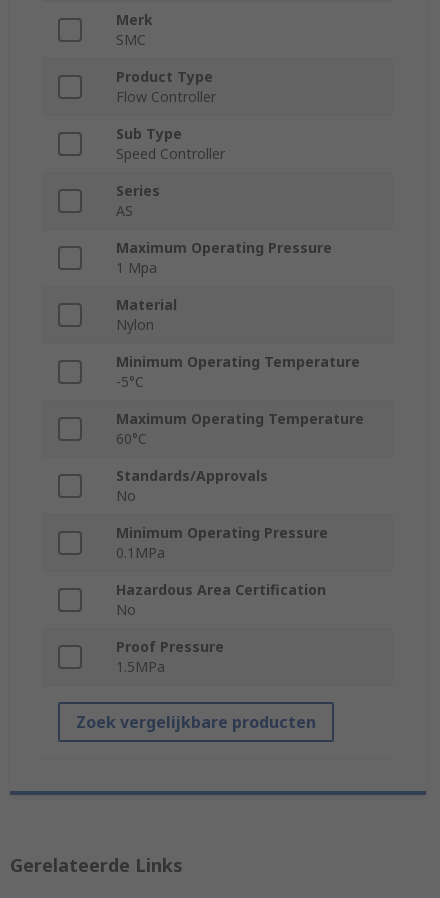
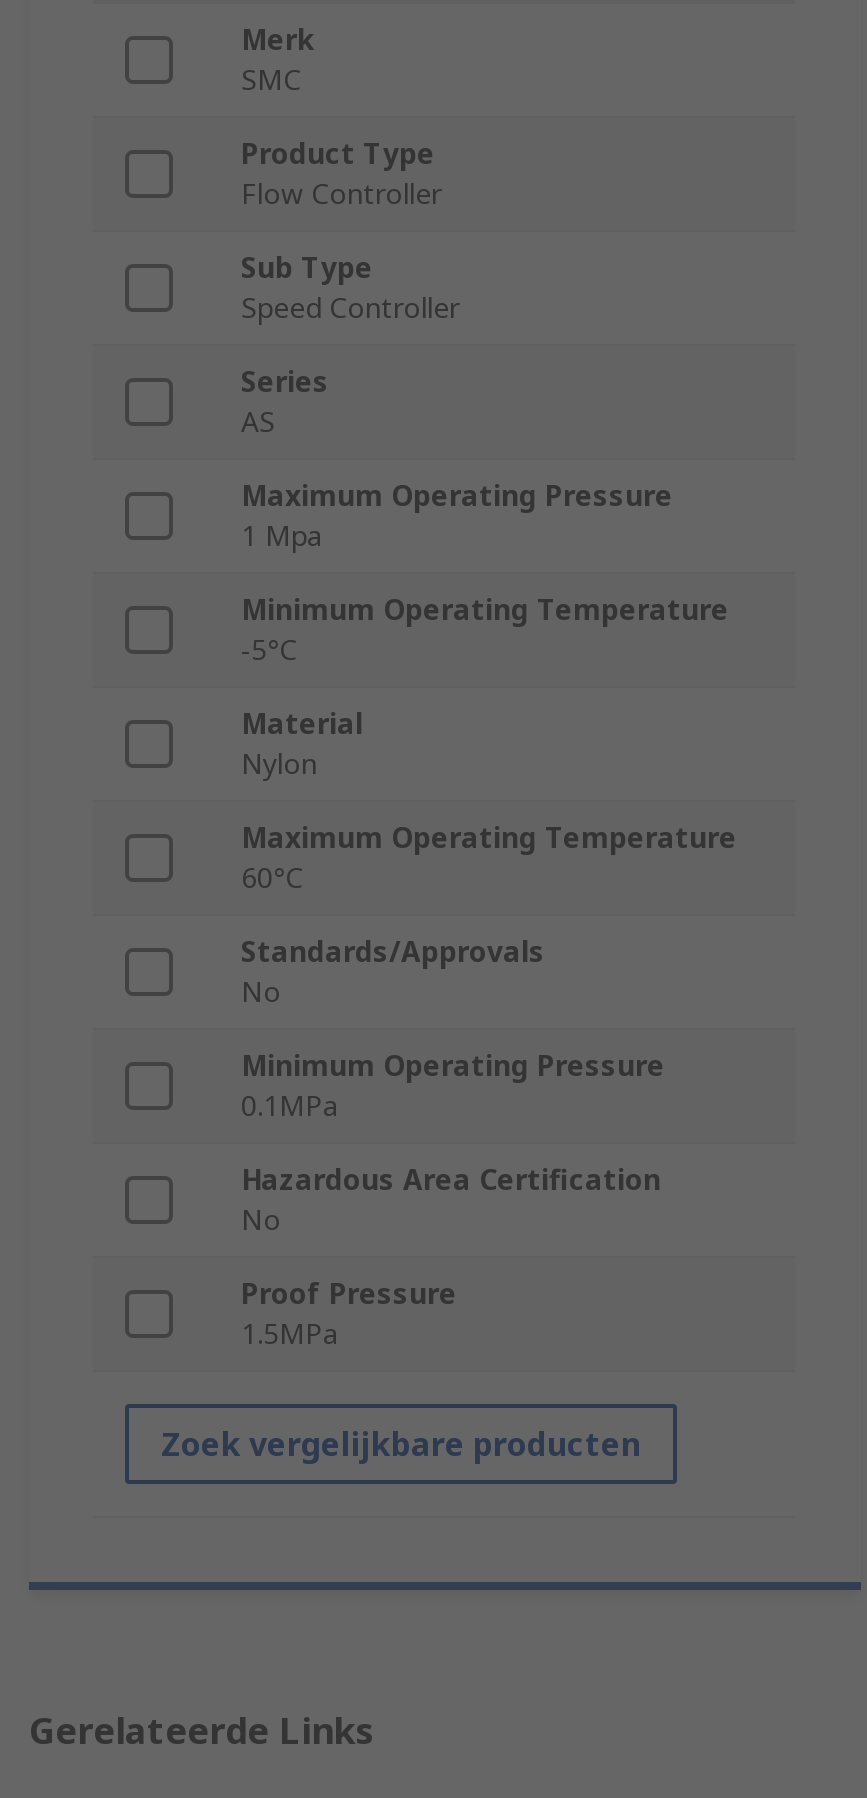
moved down: Material | Nylon

moved up: Minimum Operating Temperature | -5°C
